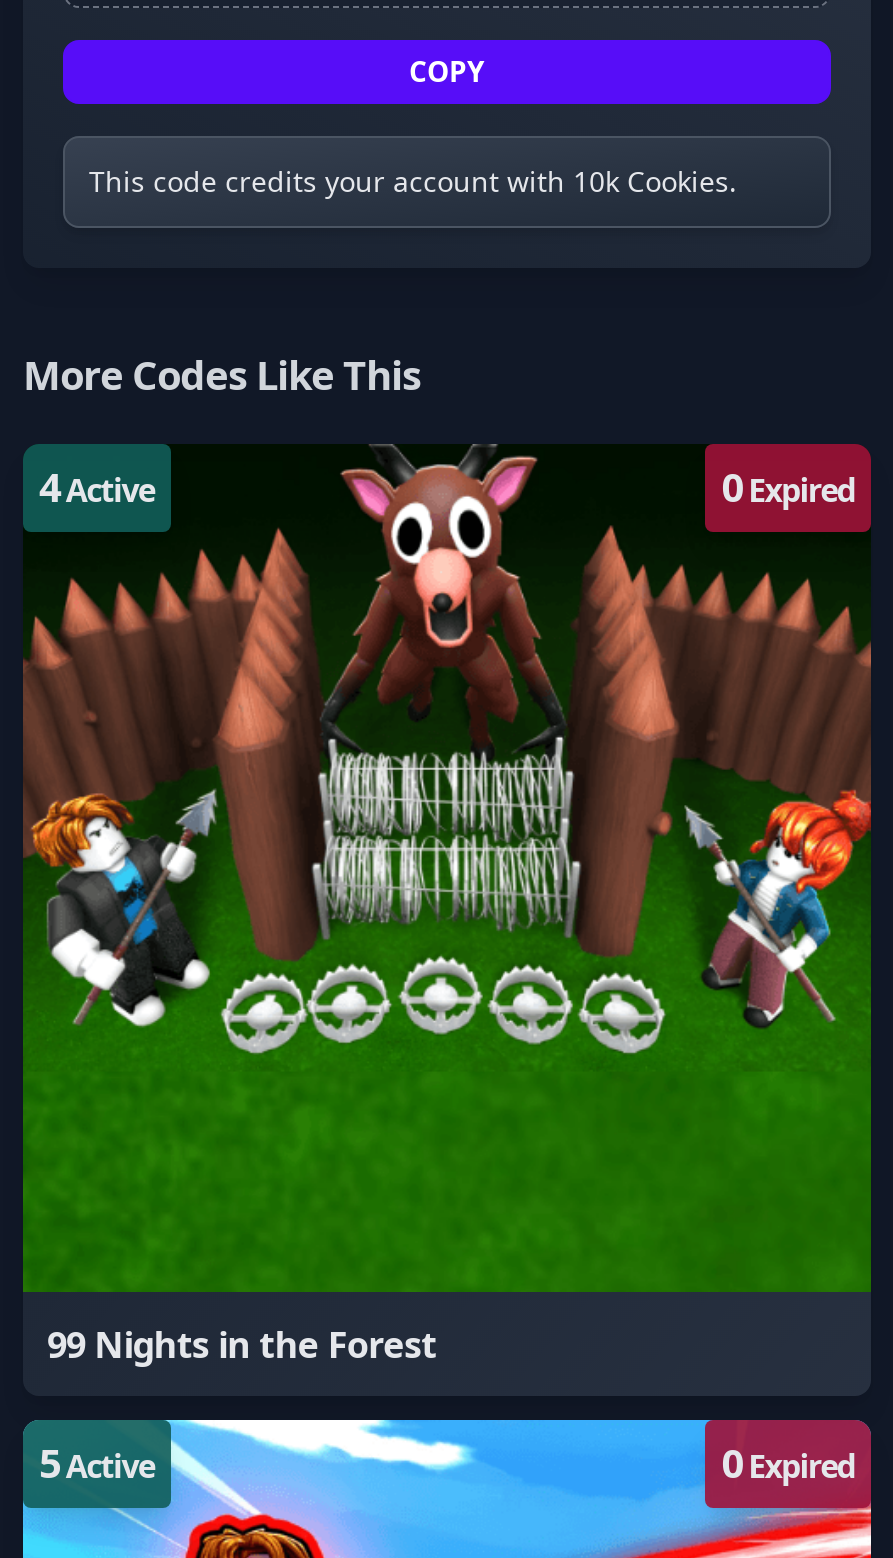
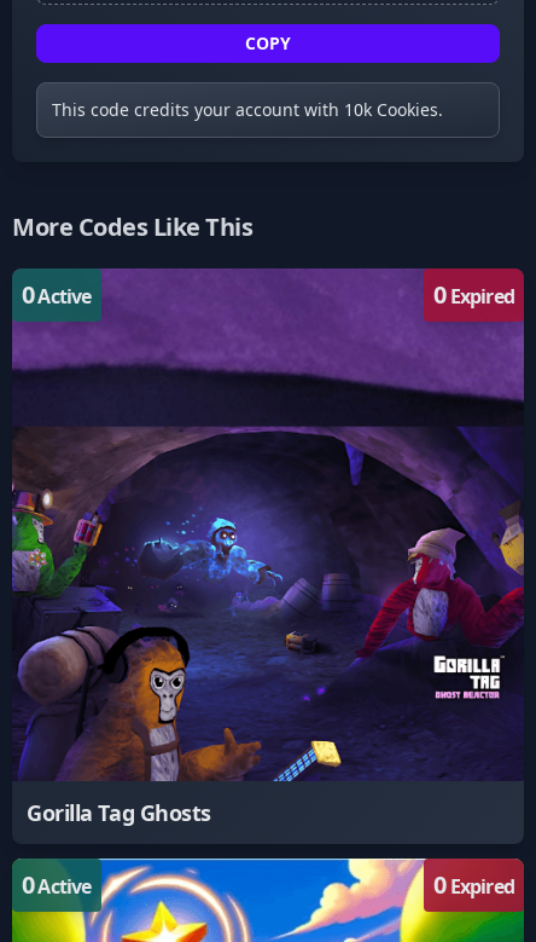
- [image]
- 4Active
+ [image]
+ 0Active

- 99 Nights in the Forest
+ Gorilla Tag Ghosts

- 5Active
+ 0Active
